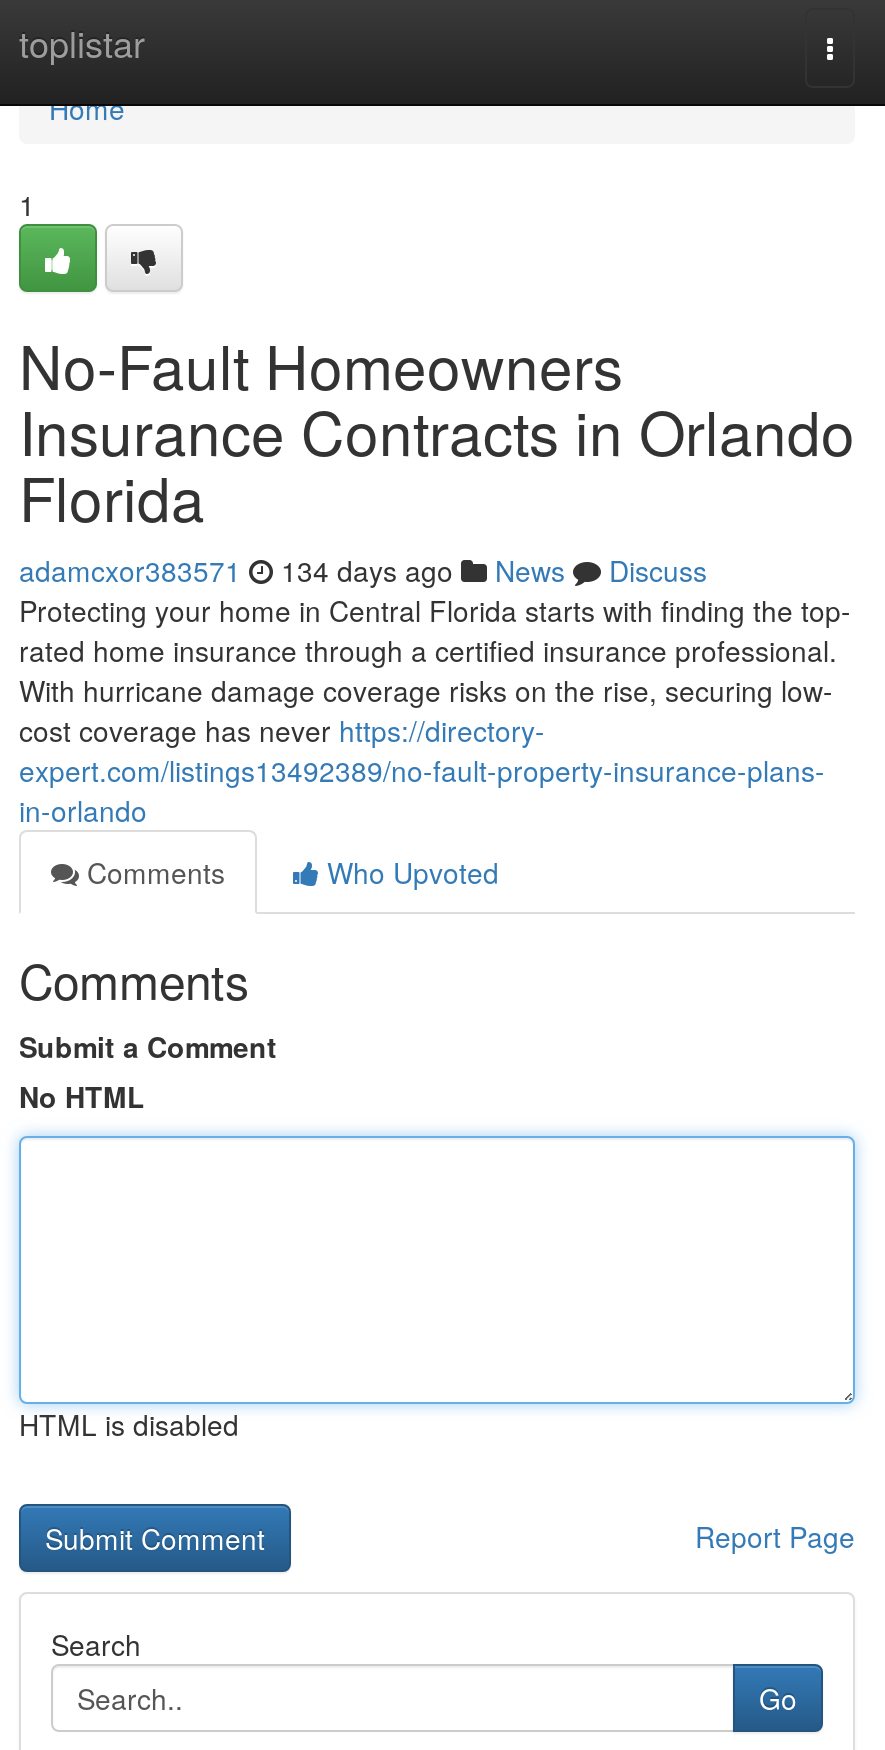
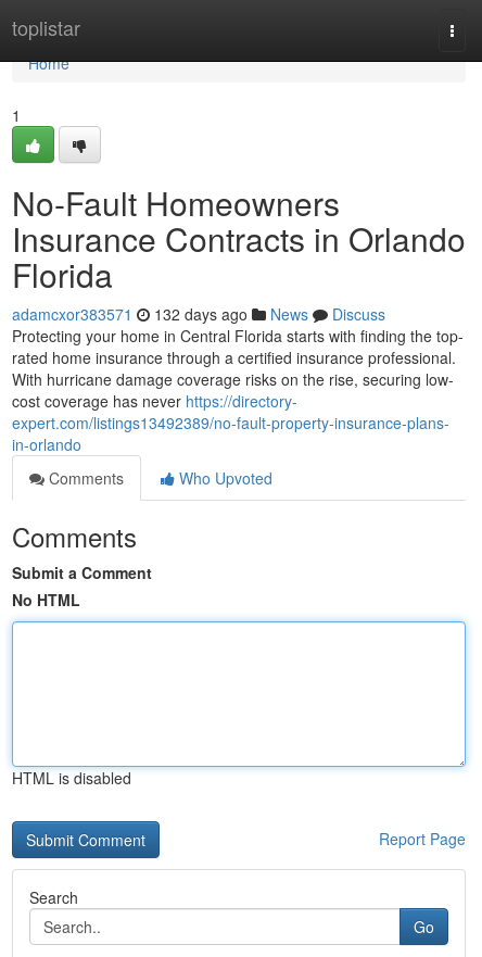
- adamcxor383571 134 days ago News Discuss
+ adamcxor383571 132 days ago News Discuss
